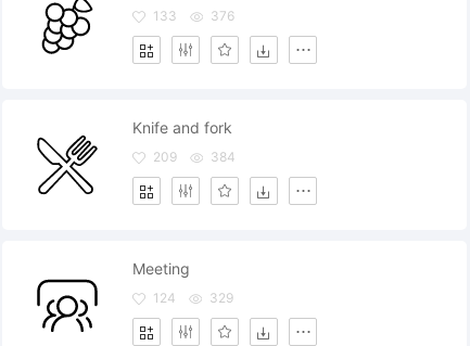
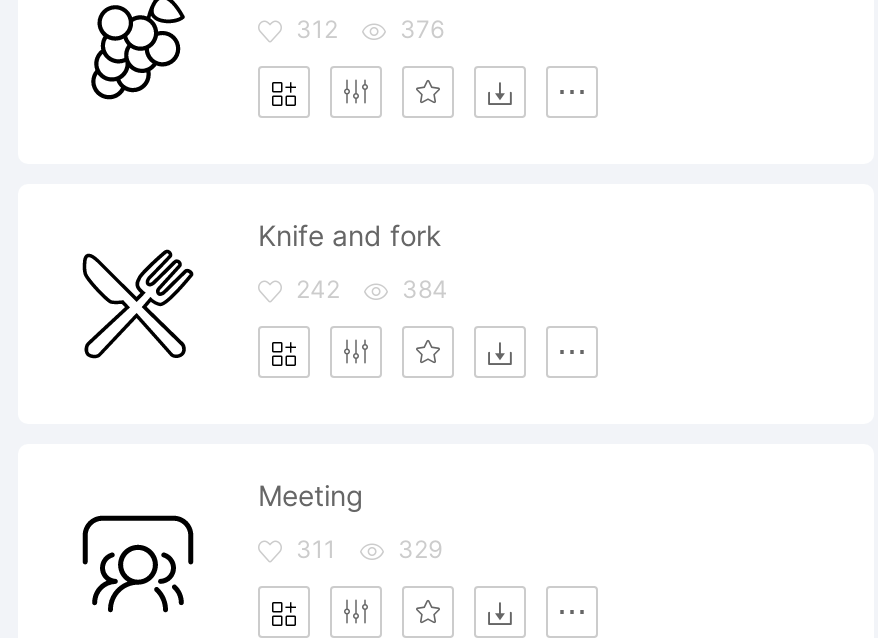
- 133
+ 312

- 209
+ 242

- 124
+ 311
